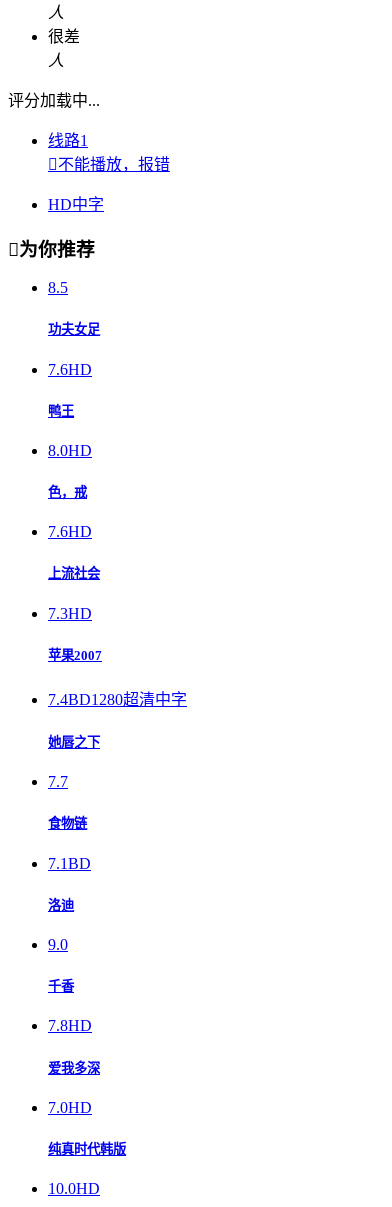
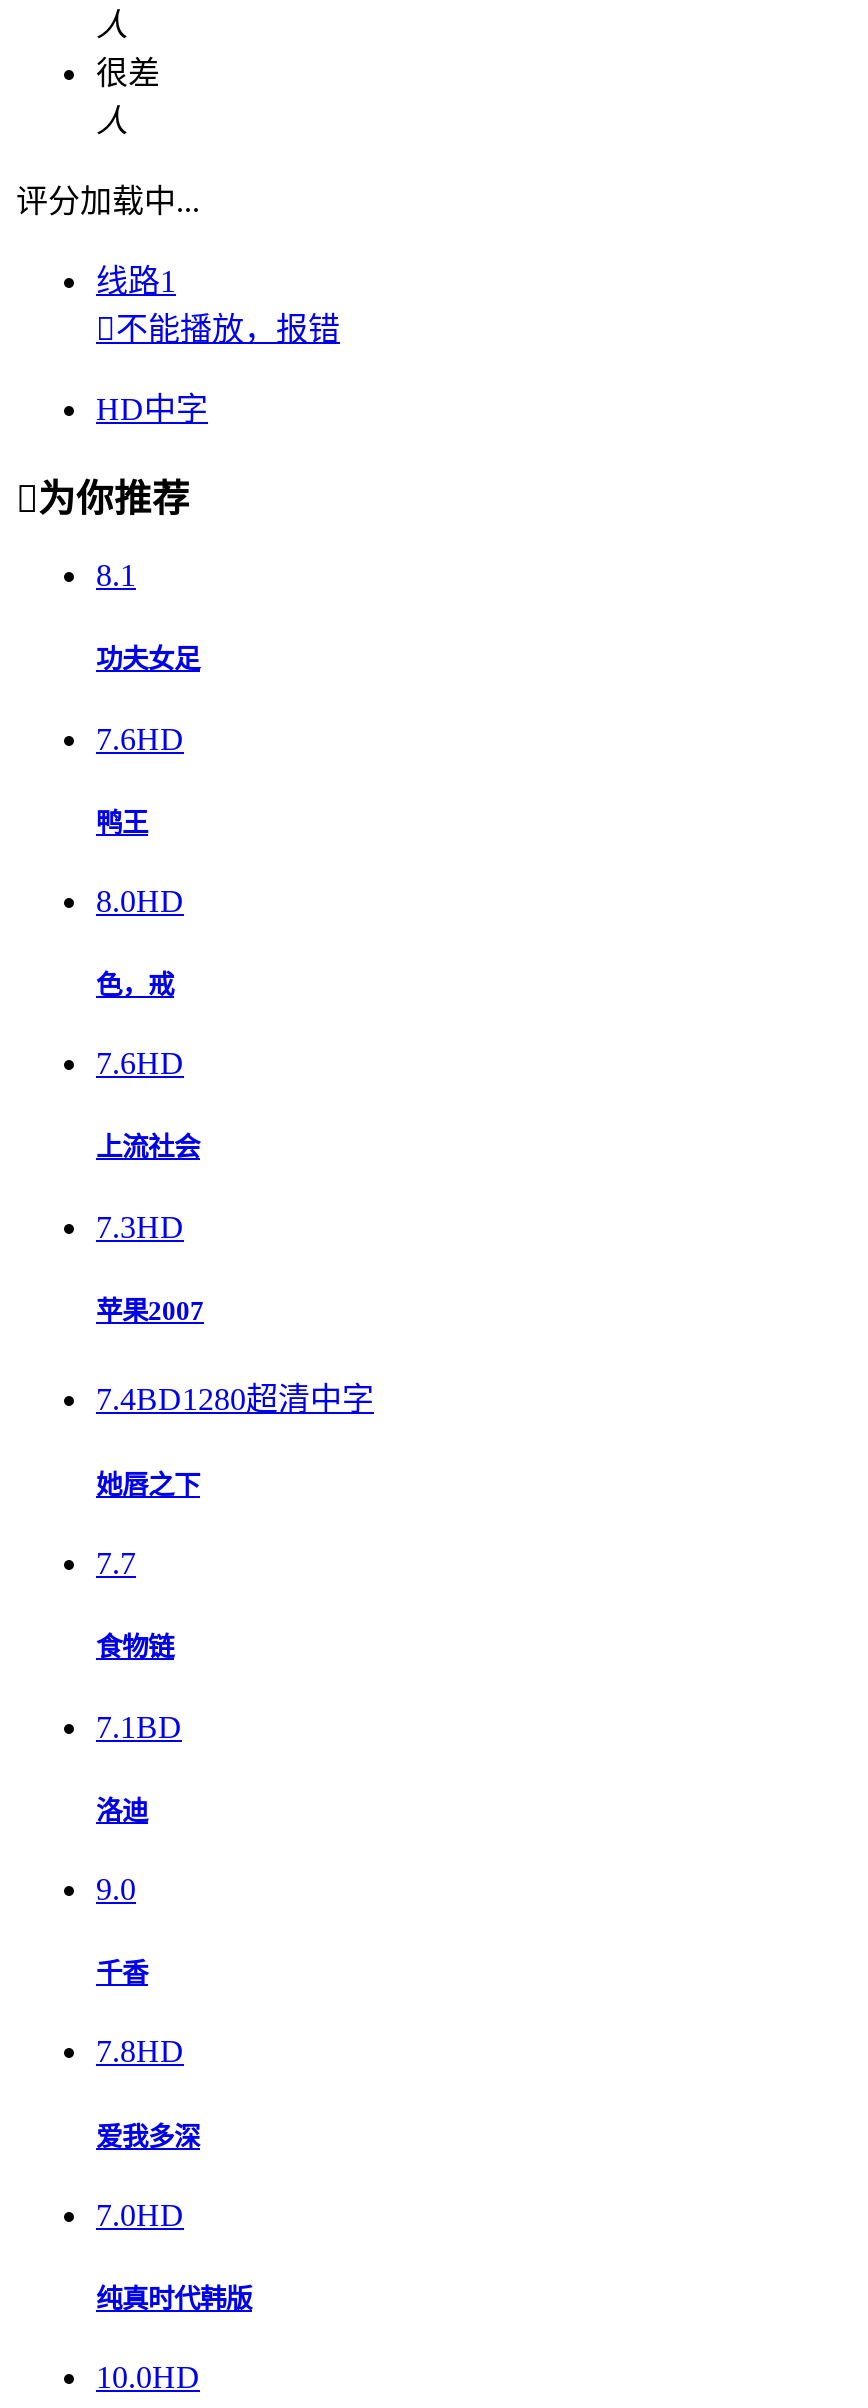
- 8.5
+ 8.1
